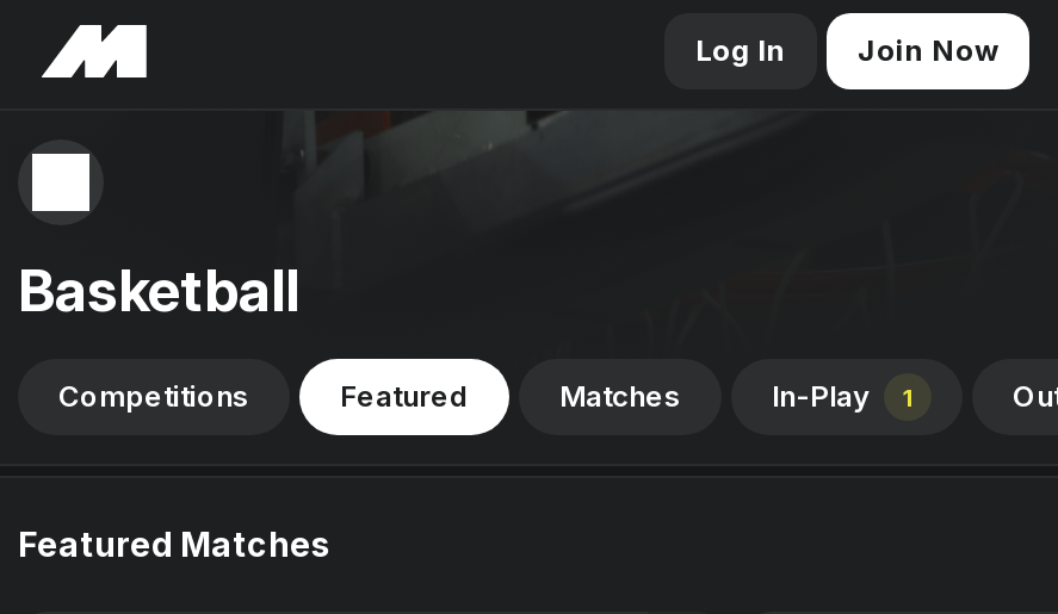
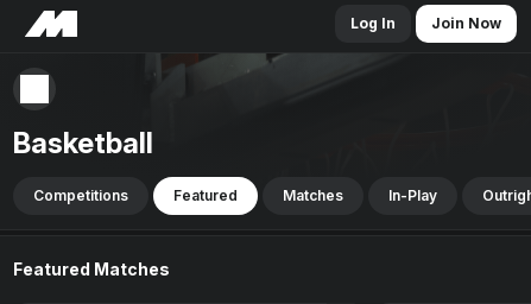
- 1
